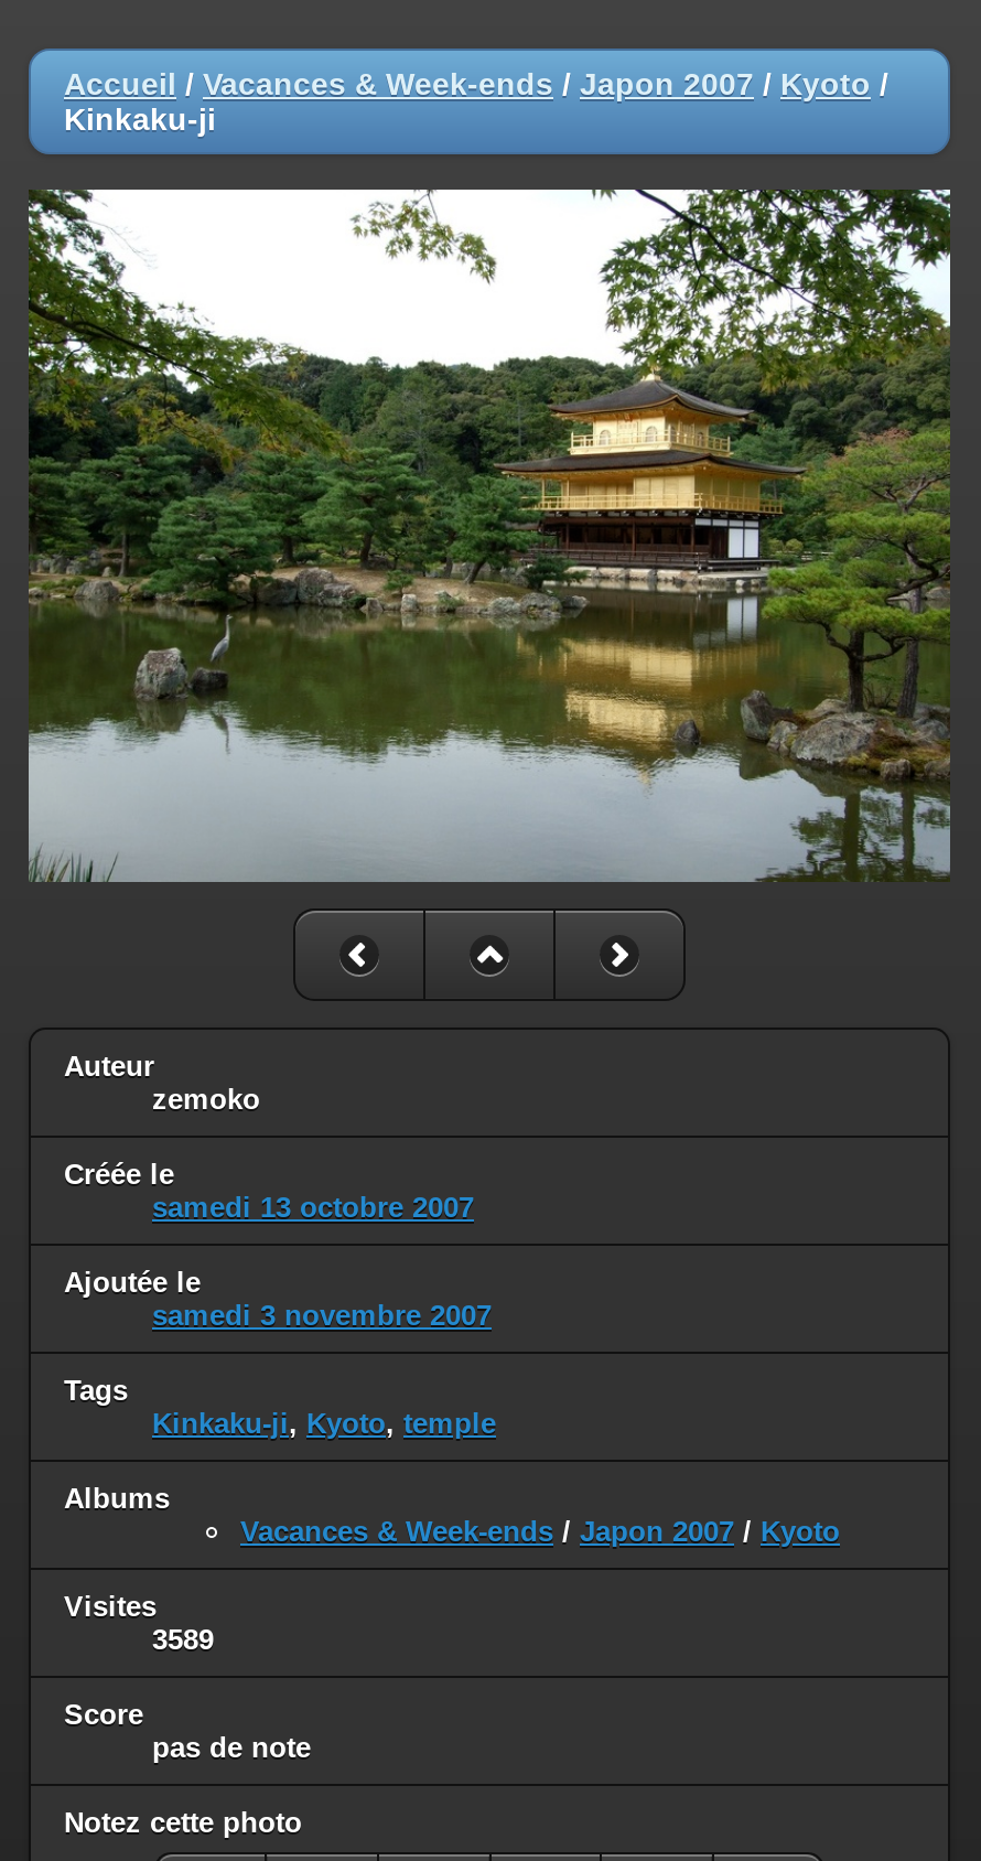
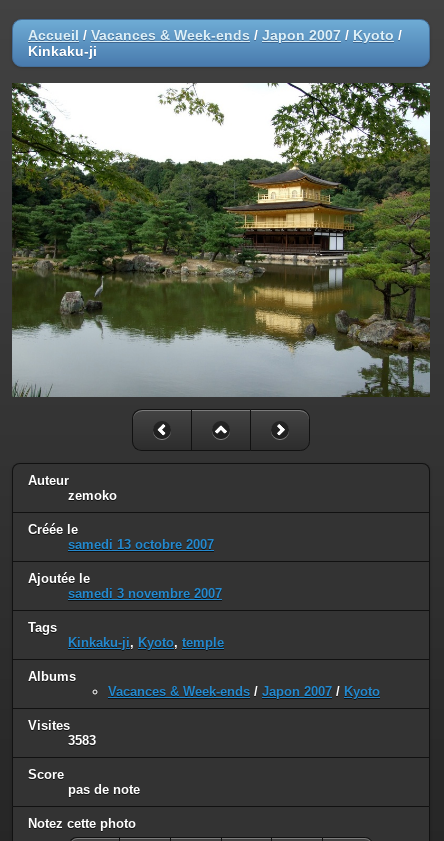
- 3589
+ 3583
